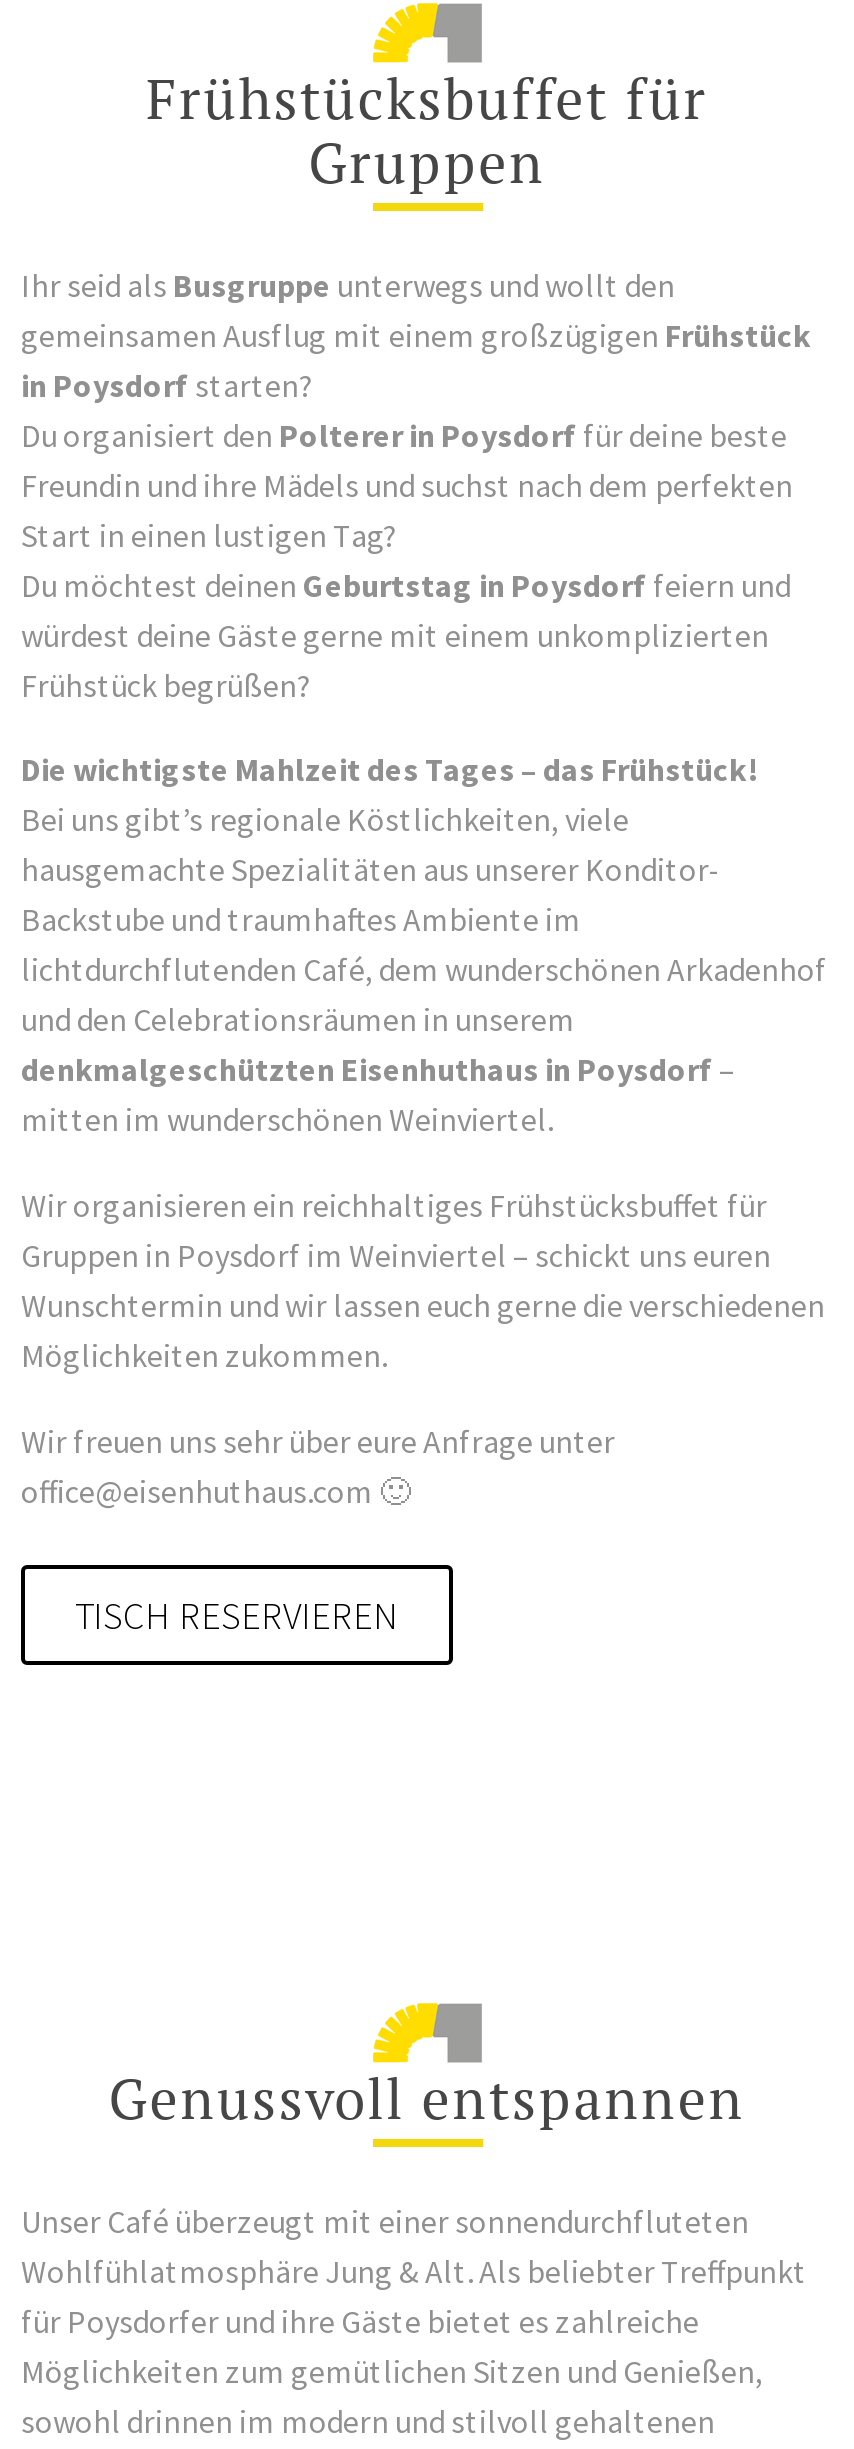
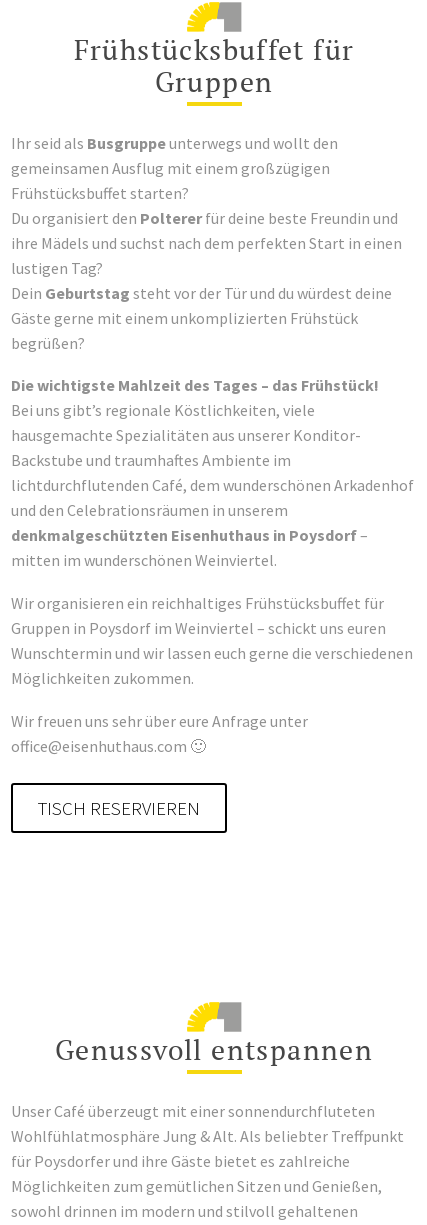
- gemeinsamen Ausflug mit einem großzügigen Frühstück
- in Poysdorf starten?
- Du organisiert den Polterer in Poysdorf für deine beste
- Freundin und ihre Mädels und suchst nach dem perfekten
- Start in einen lustigen Tag?
- Du möchtest deinen Geburtstag in Poysdorf feiern und
- würdest deine Gäste gerne mit einem unkomplizierten
- Frühstück begrüßen?
+ gemeinsamen Ausflug mit einem großzügigen
+ Frühstücksbuffet starten?
+ Du organisiert den Polterer für deine beste Freundin und
+ ihre Mädels und suchst nach dem perfekten Start in einen
+ lustigen Tag?
+ Dein Geburtstag steht vor der Tür und du würdest deine
+ Gäste gerne mit einem unkomplizierten Frühstück
+ begrüßen?
